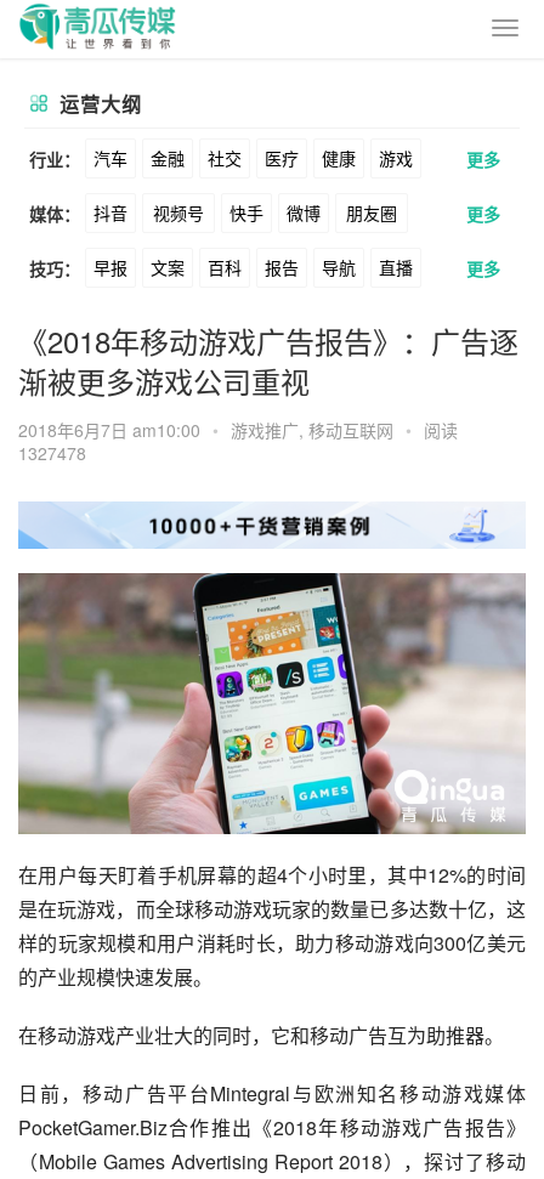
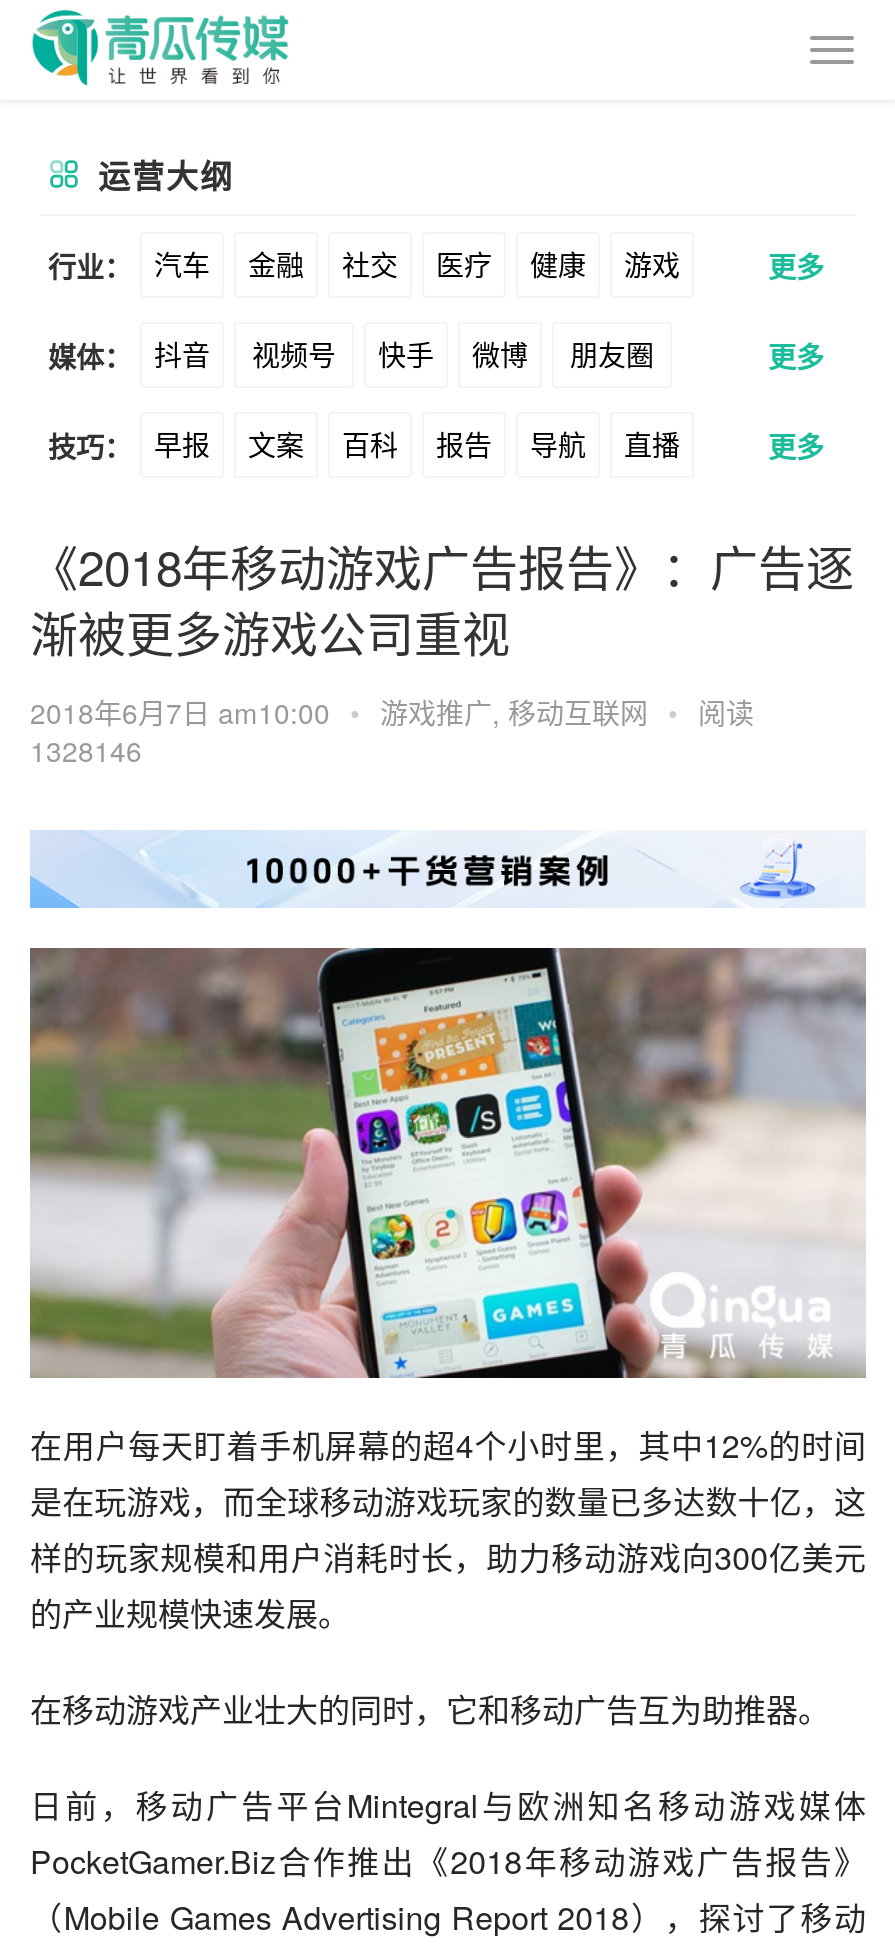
- 1327478
+ 1328146
